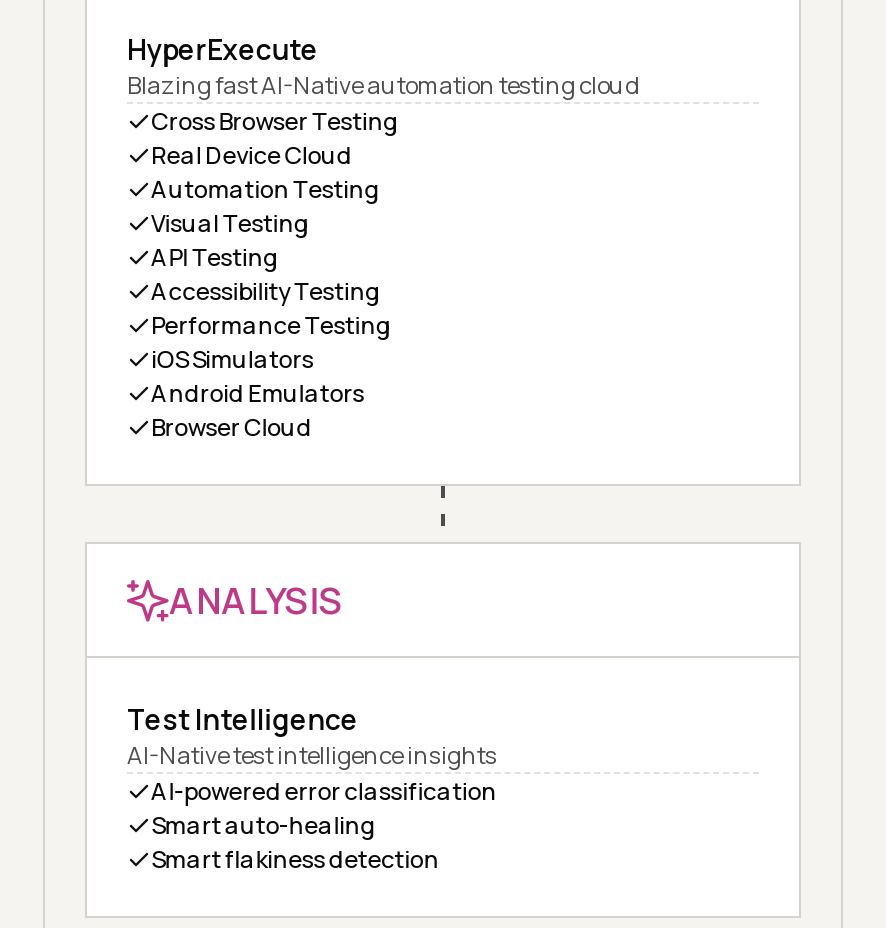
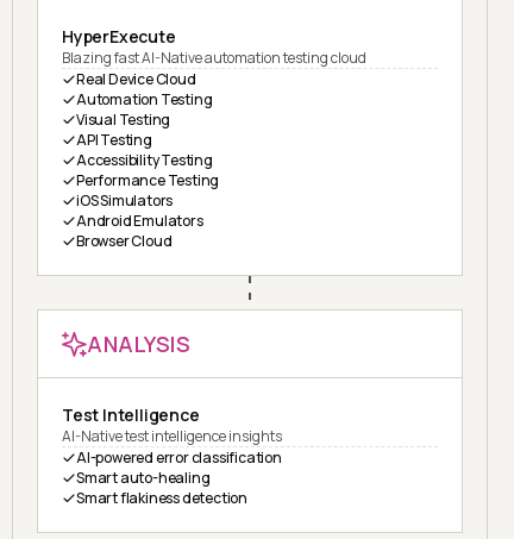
- Cross Browser Testing
